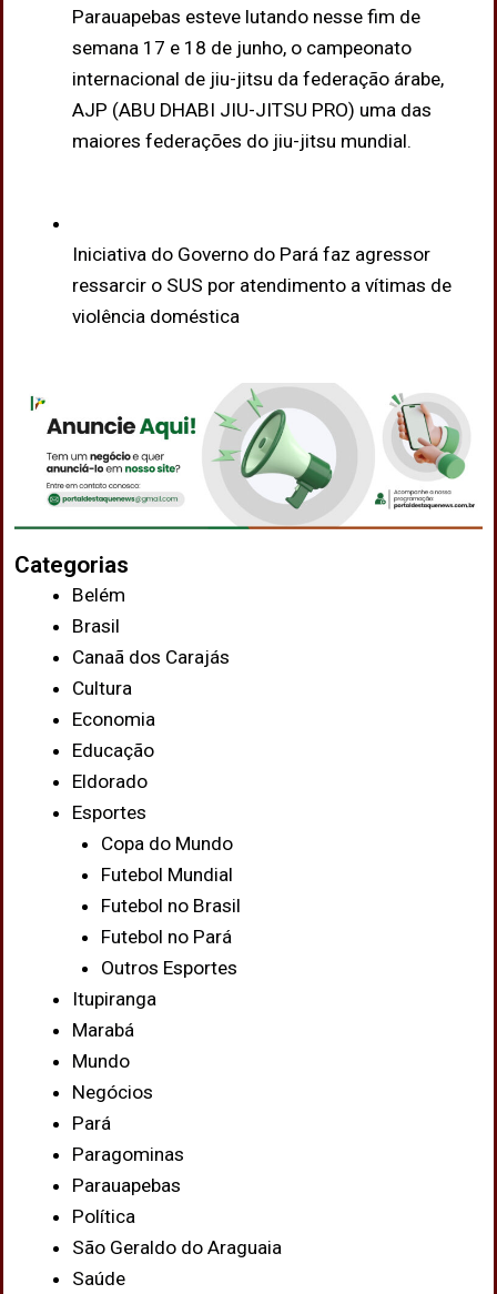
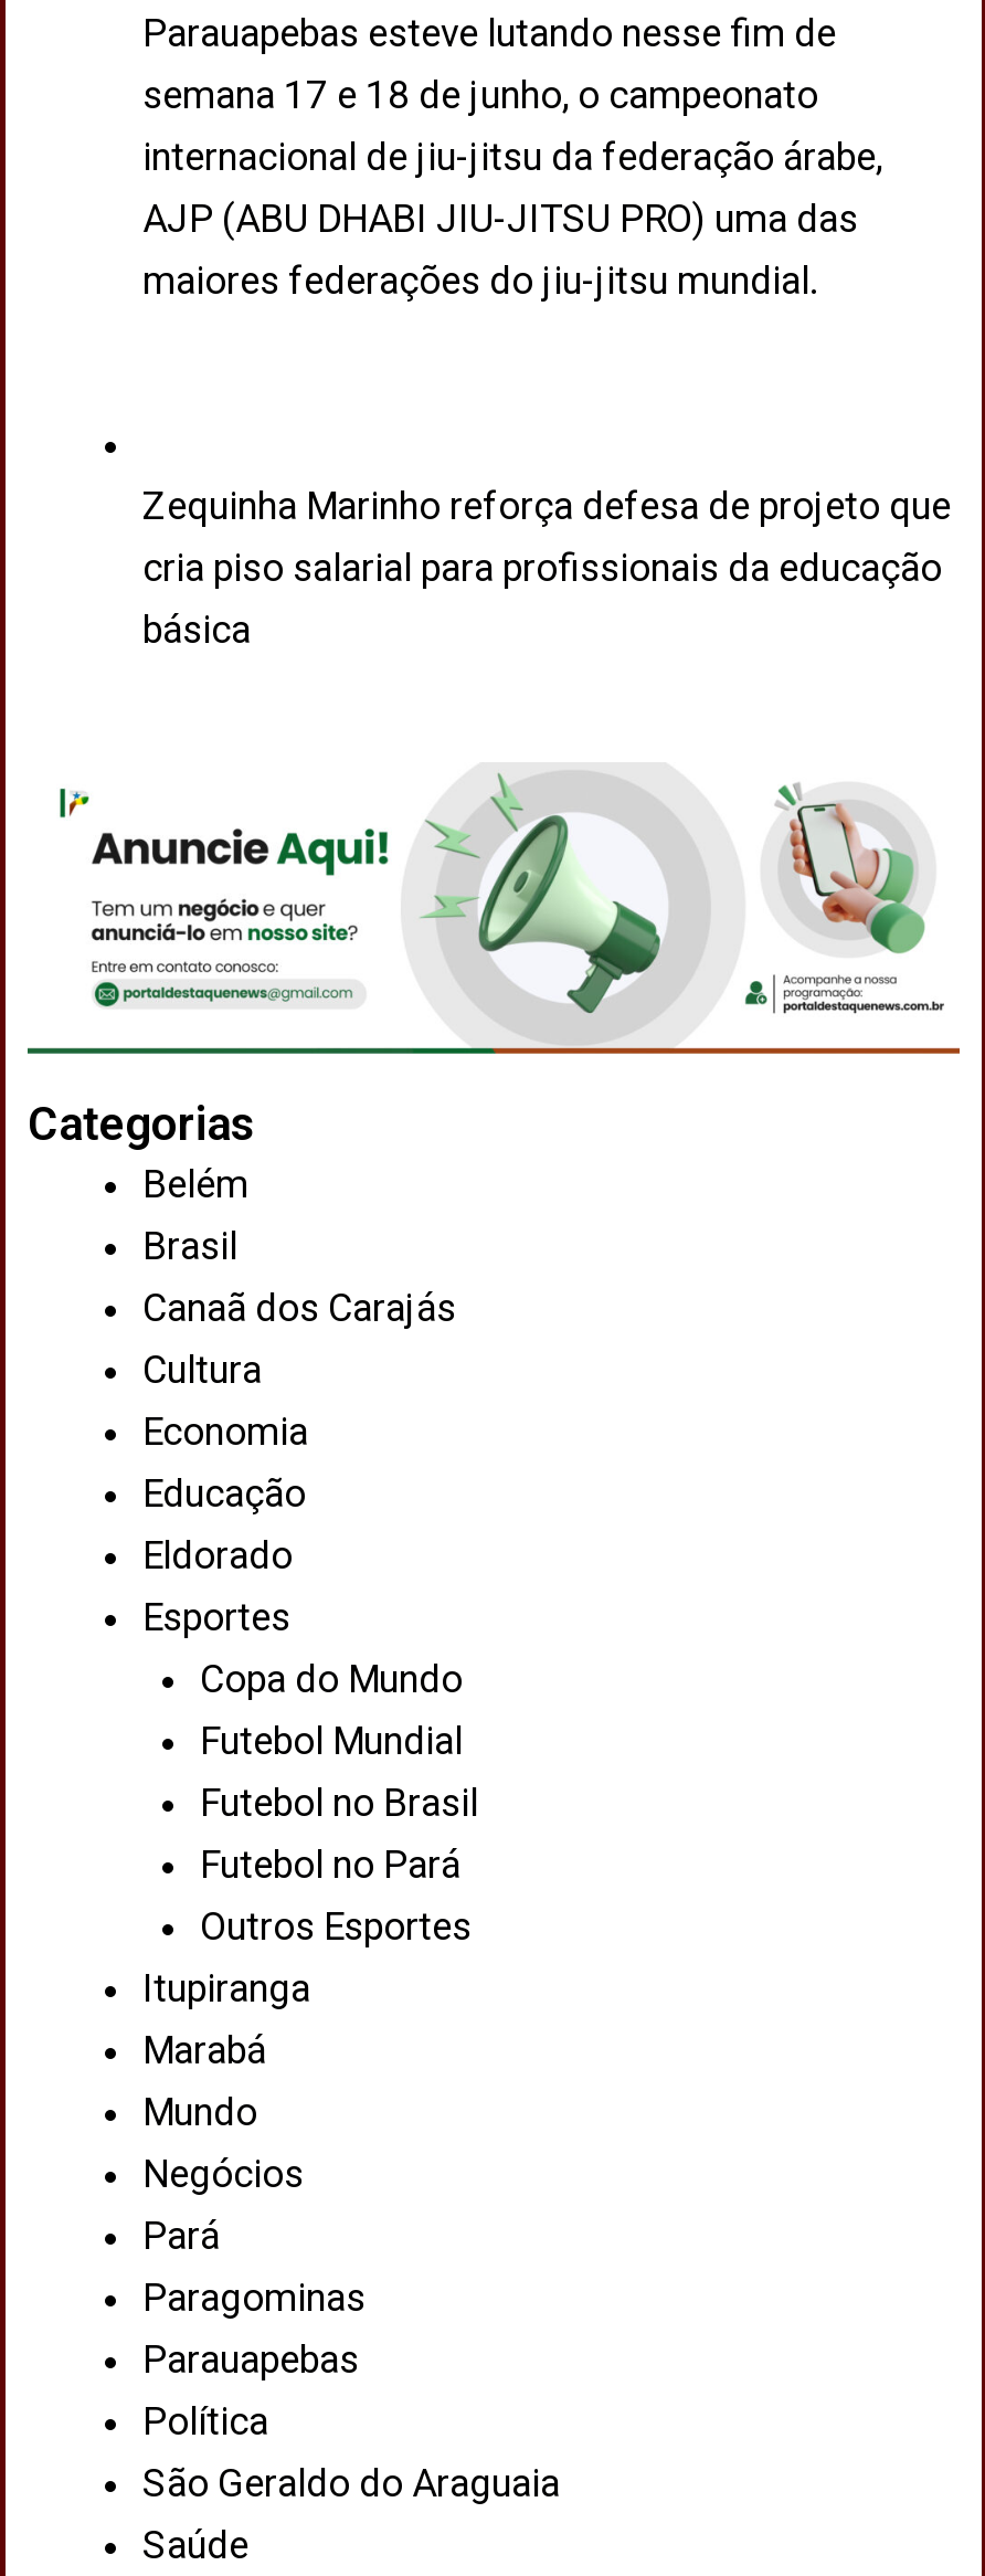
- Iniciativa do Governo do Pará faz agressor
- ressarcir o SUS por atendimento a vítimas de
- violência doméstica
+ Zequinha Marinho reforça defesa de projeto que
+ cria piso salarial para profissionais da educação
+ básica
